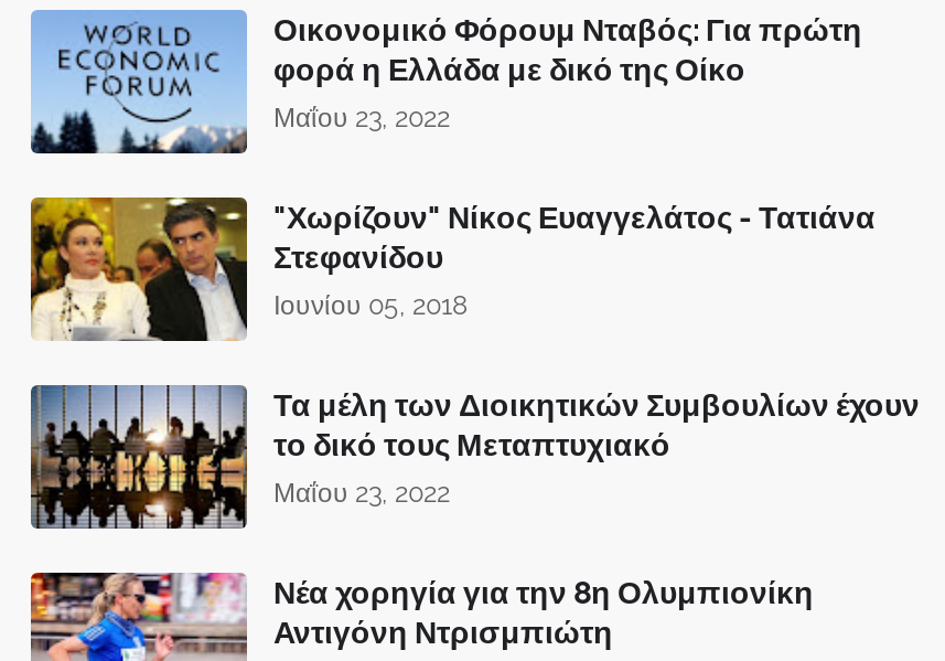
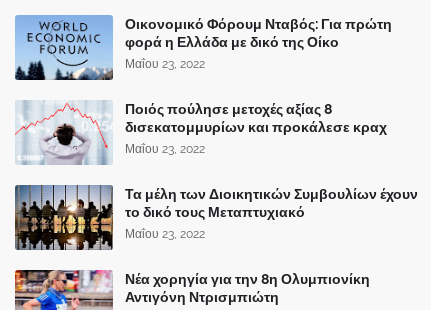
- [image]
- "Χωρίζουν" Νίκος Ευαγγελάτος - Τατιάνα
- Στεφανίδου
- Ιουνίου 05, 2018
+ [image]
+ Ποιός πούλησε μετοχές αξίας 8
+ δισεκατομμυρίων και προκάλεσε κραχ
+ Μαΐου 23, 2022
